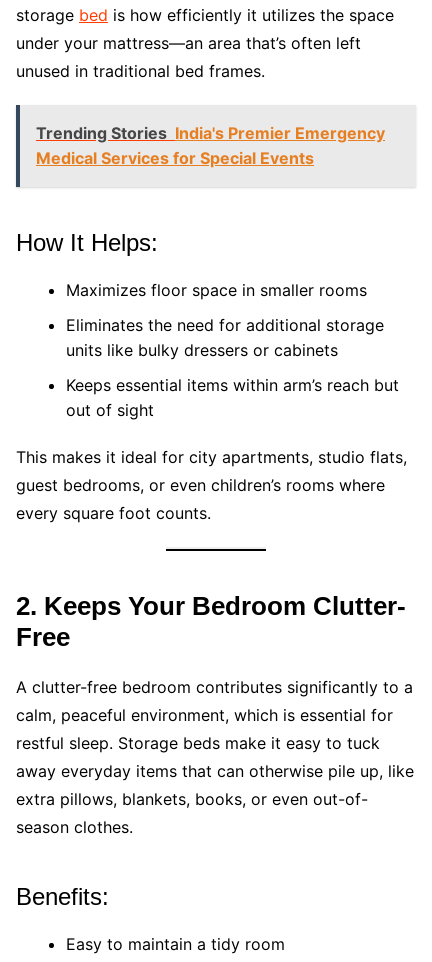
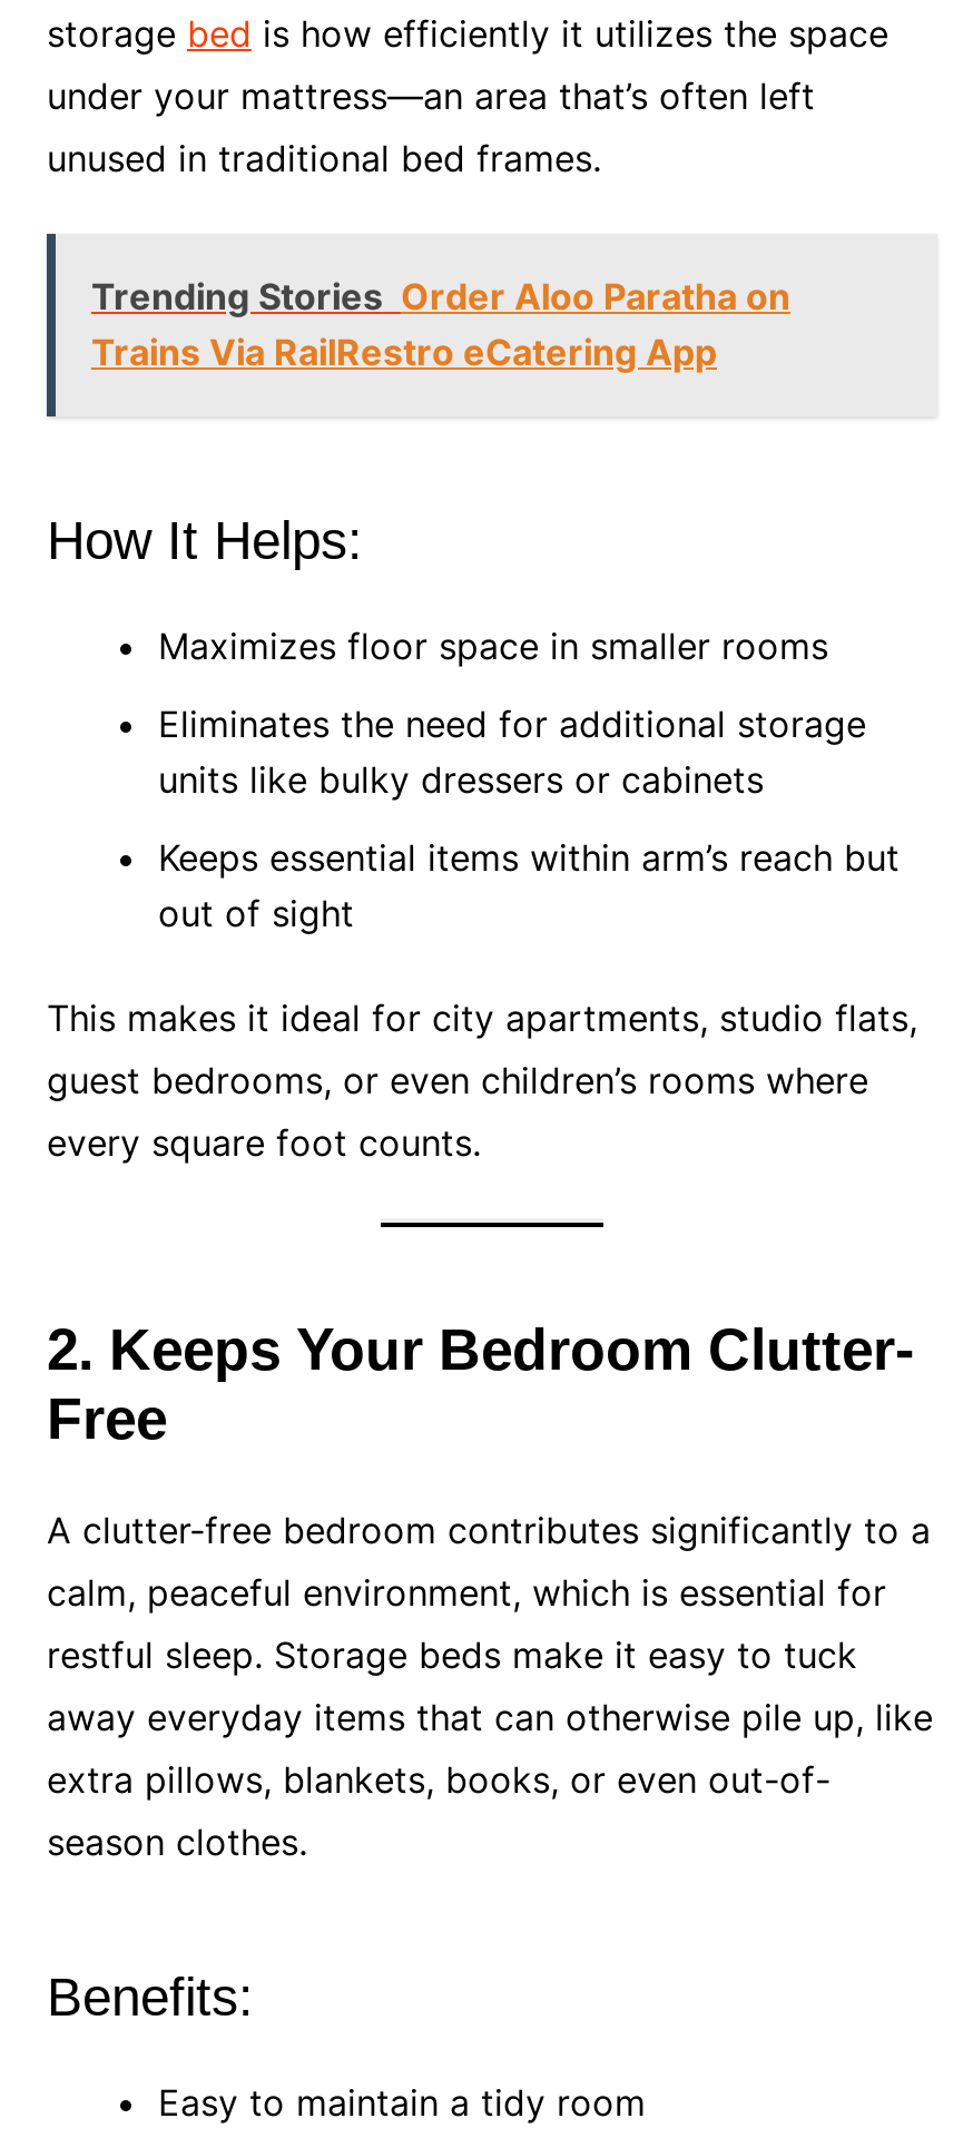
- Trending Stories India's Premier Emergency
- Medical Services for Special Events
+ Trending Stories Order Aloo Paratha on
+ Trains Via RailRestro eCatering App
